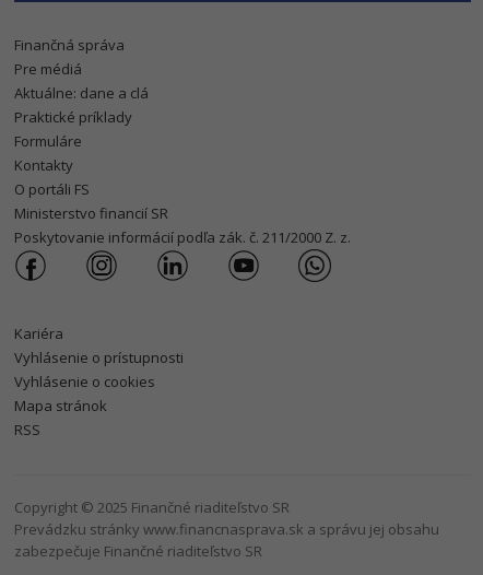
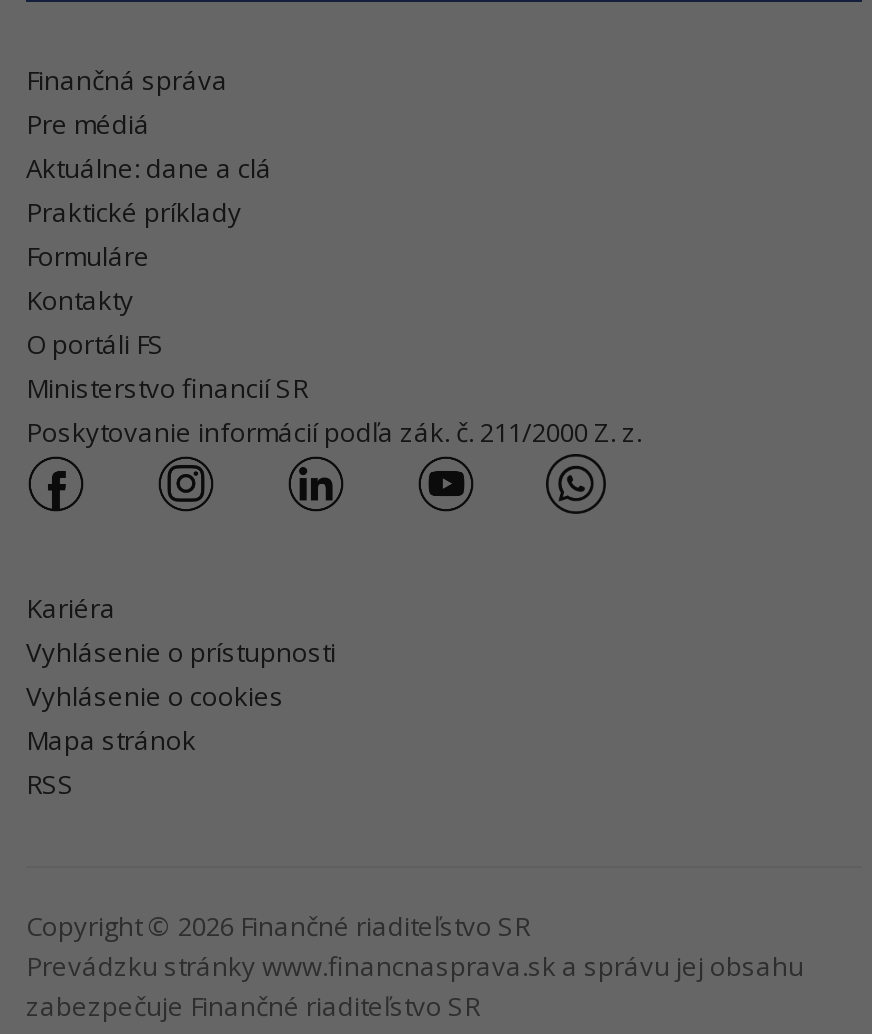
- Copyright © 2025 Finančné riaditeľstvo SR
+ Copyright © 2026 Finančné riaditeľstvo SR
